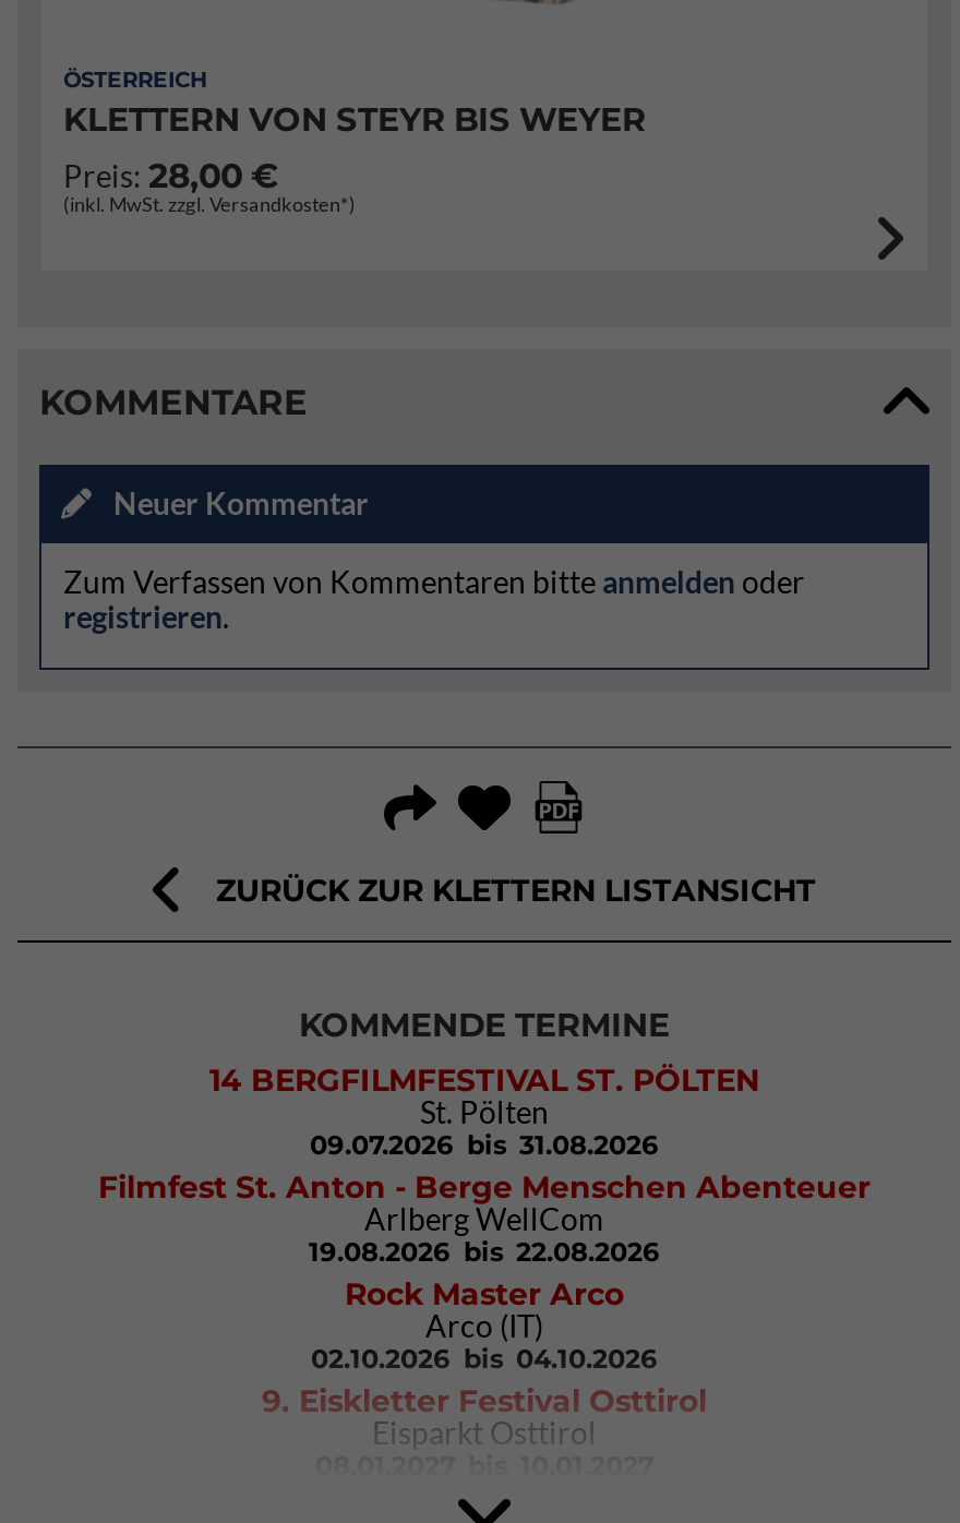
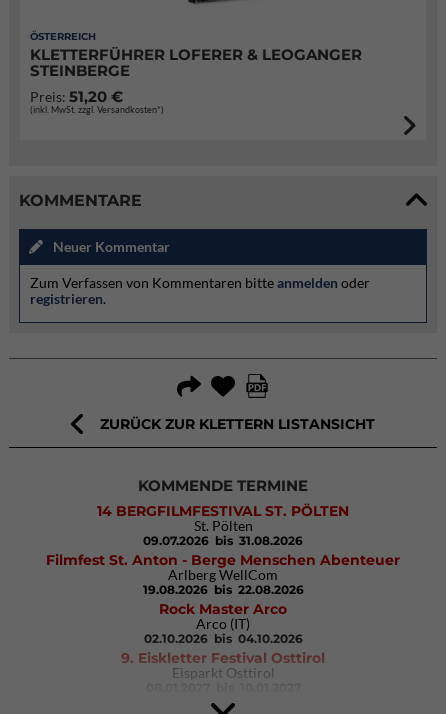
- KLETTERN VON STEYR BIS WEYER
- Preis: 28,00 €
+ KLETTERFÜHRER LOFERER & LEOGANGER
+ STEINBERGE
+ Preis: 51,20 €
